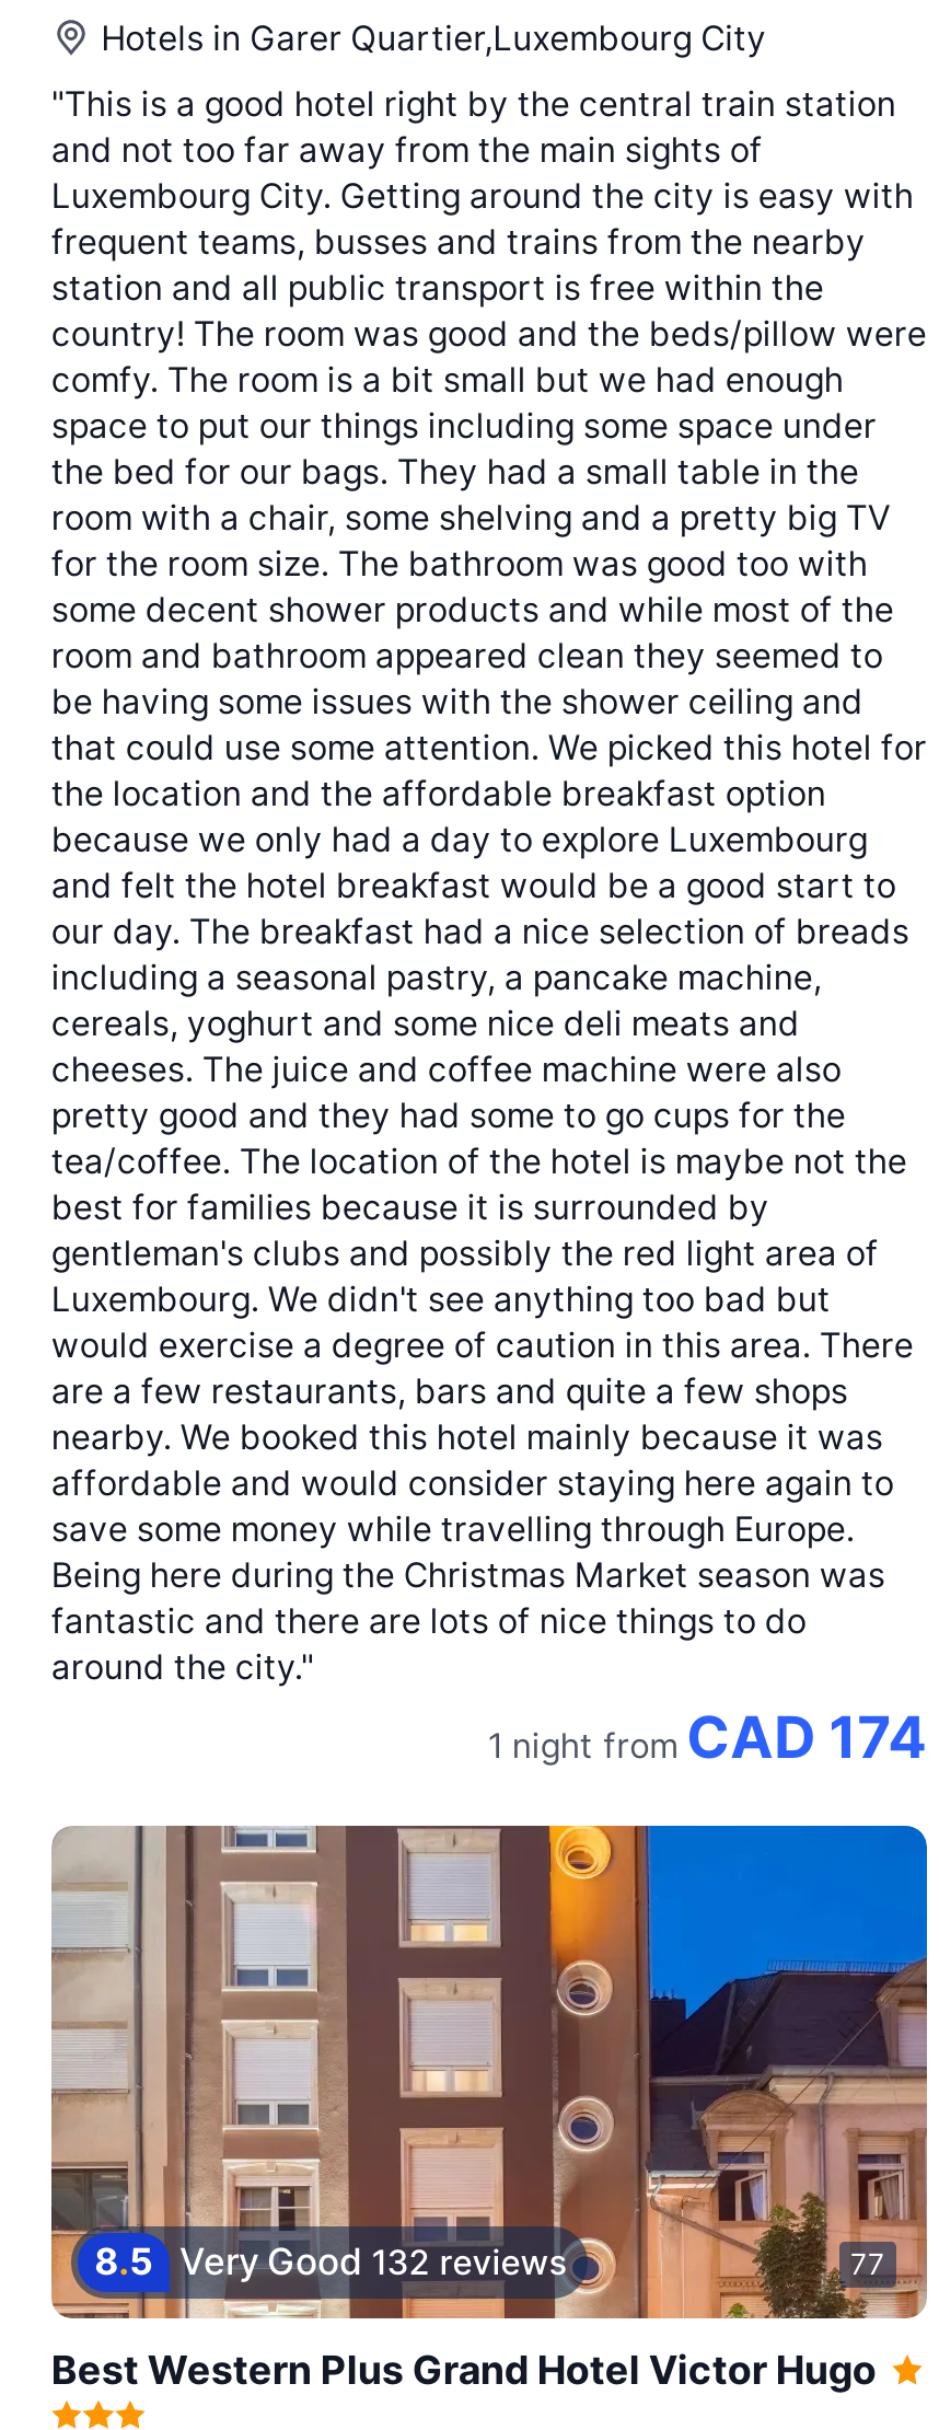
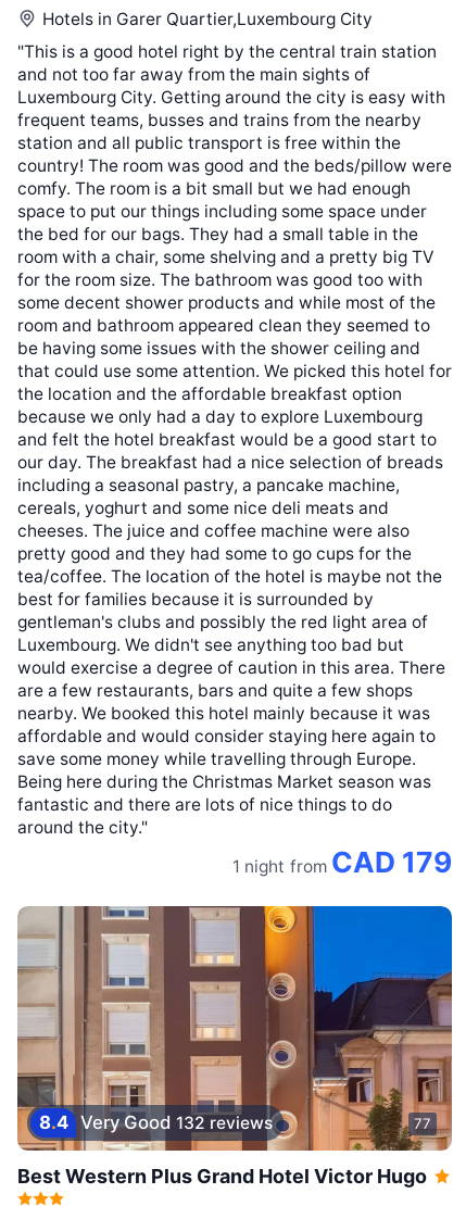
- 1 night from CAD 174
+ 1 night from CAD 179

- 8.5 Very Good 132 reviews
+ 8.4 Very Good 132 reviews
